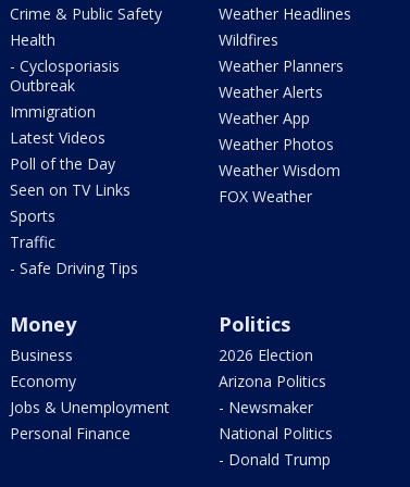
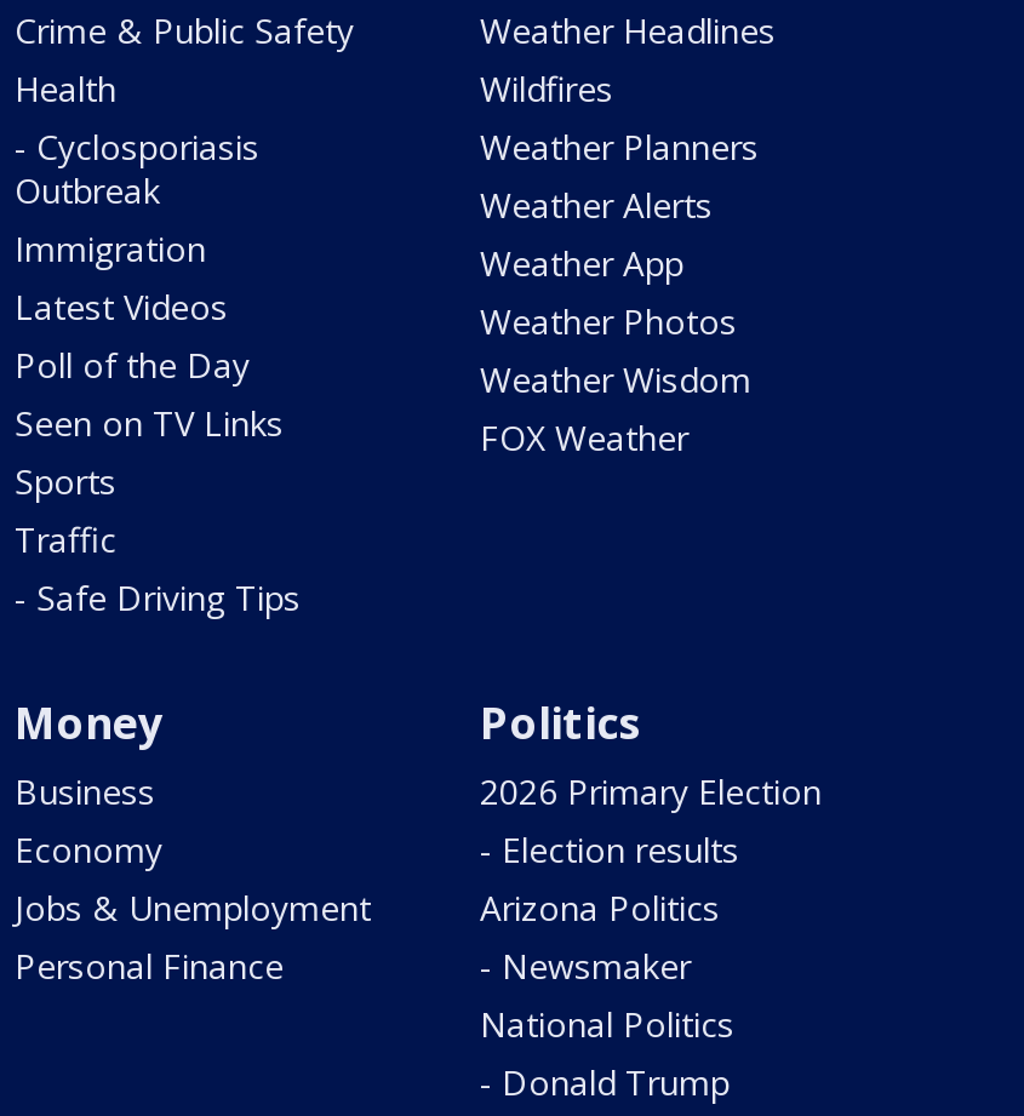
- 2026 Election
+ 2026 Primary Election
+ - Election results
